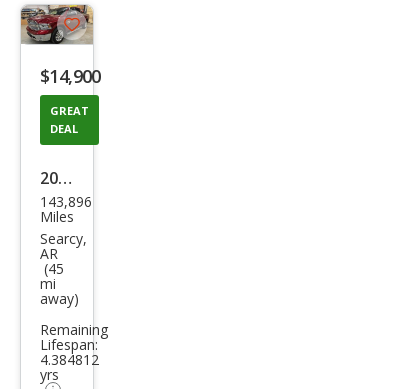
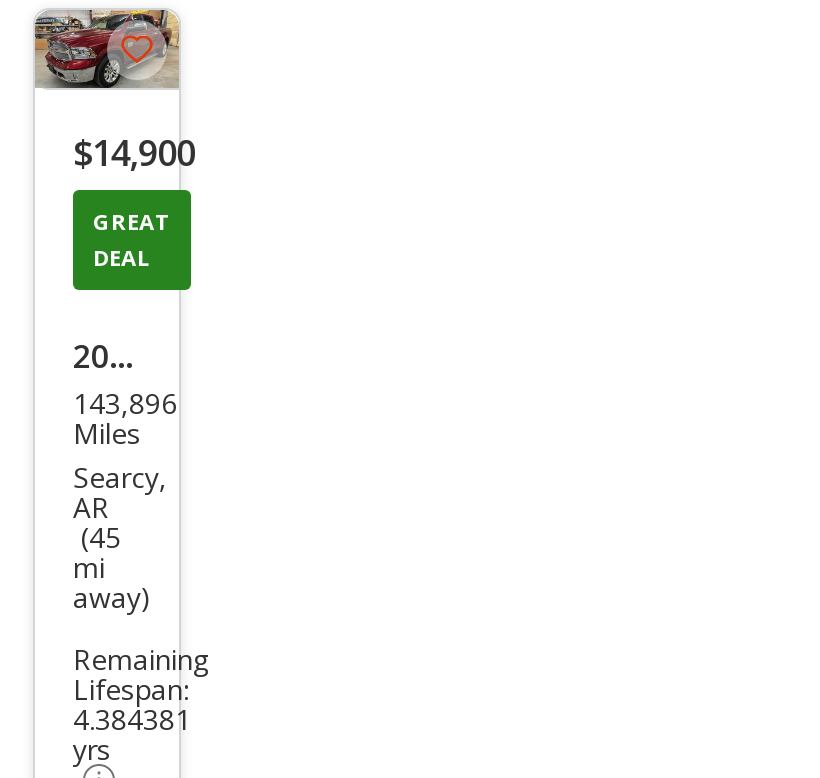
- 4.384812
+ 4.384381
